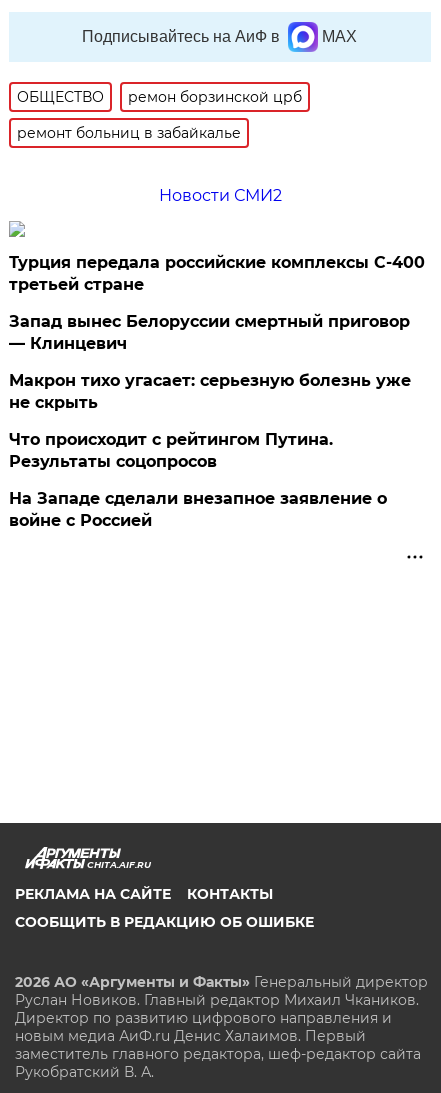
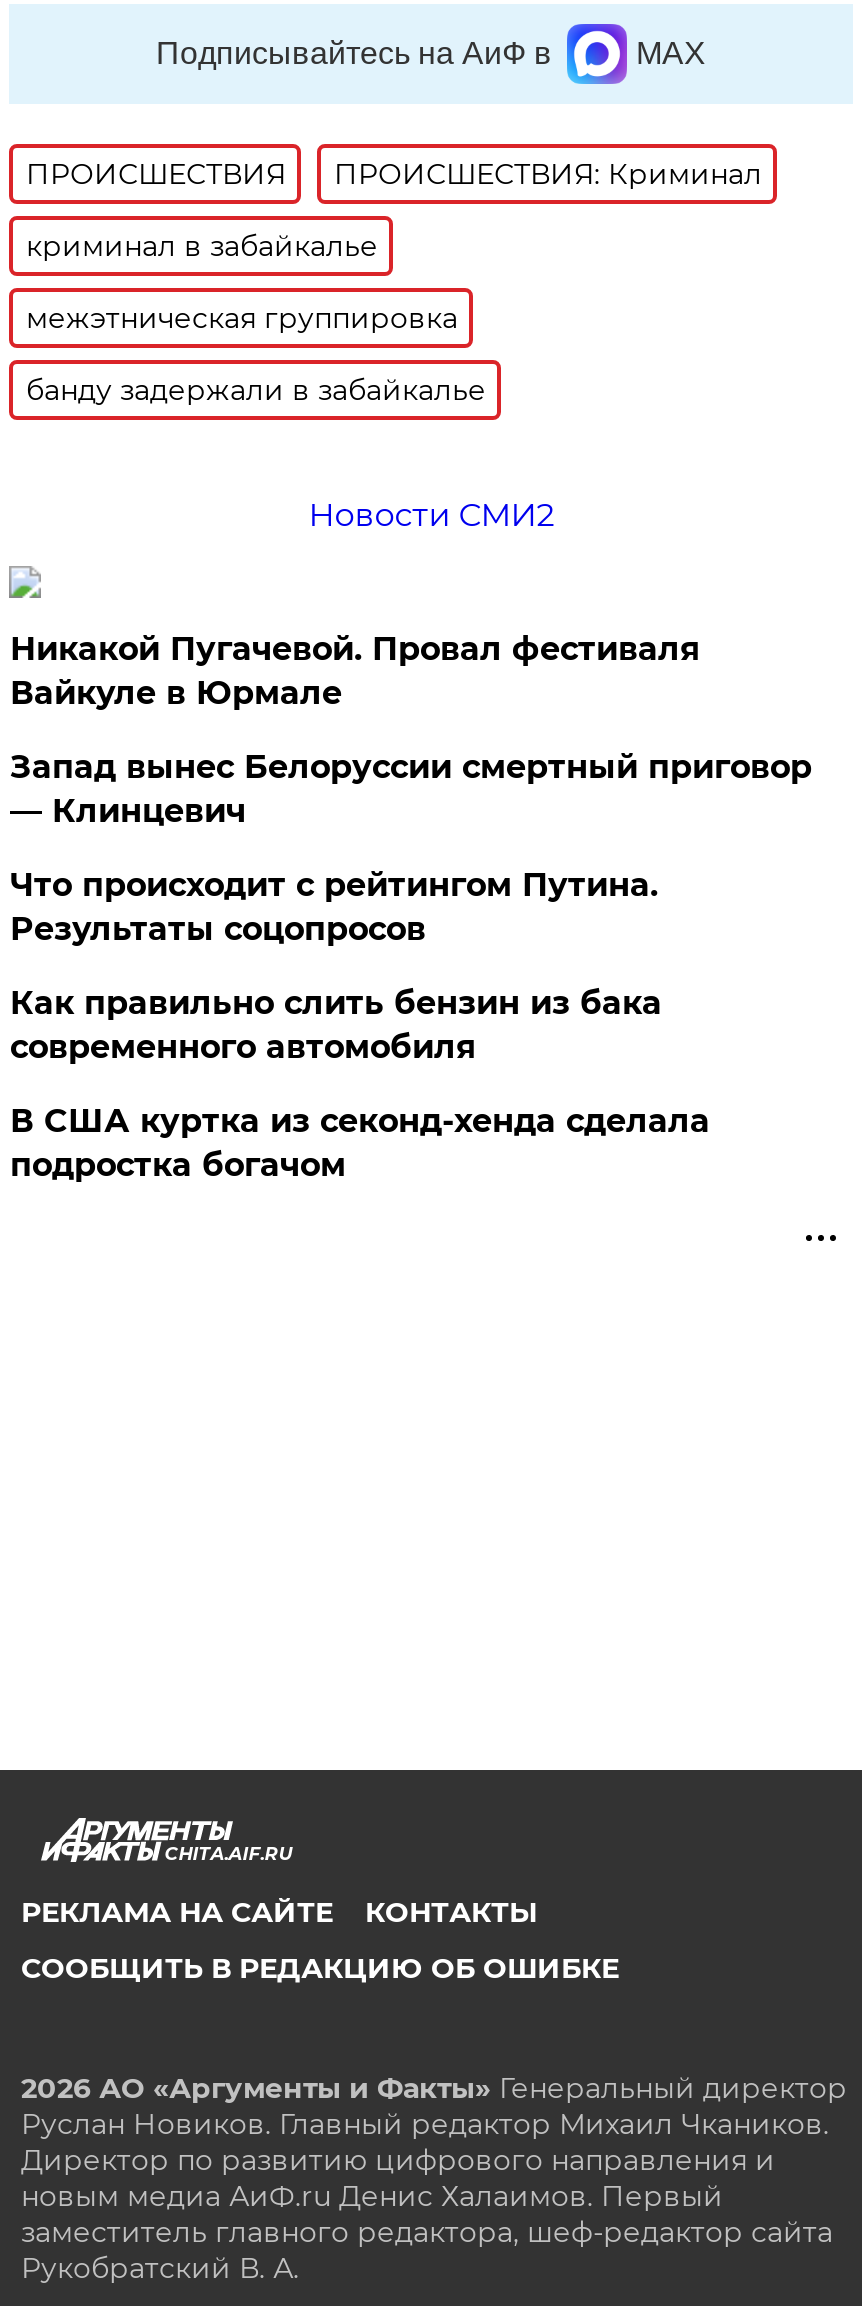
- ОБЩЕСТВО
- ремон борзинской црб
- ремонт больниц в забайкалье
+ ПРОИСШЕСТВИЯ
+ ПРОИСШЕСТВИЯ: Криминал
+ криминал в забайкалье
+ межэтническая группировка
+ банду задержали в забайкалье

- Турция передала российские комплексы С-400
- третьей стране
+ Никакой Пугачевой. Провал фестиваля
+ Вайкуле в Юрмале

- Макрон тихо угасает: серьезную болезнь уже
- не скрыть

- На Западе сделали внезапное заявление о
- войне с Россией
+ Как правильно слить бензин из бака
+ современного автомобиля
+ В США куртка из секонд-хенда сделала
+ подростка богачом
